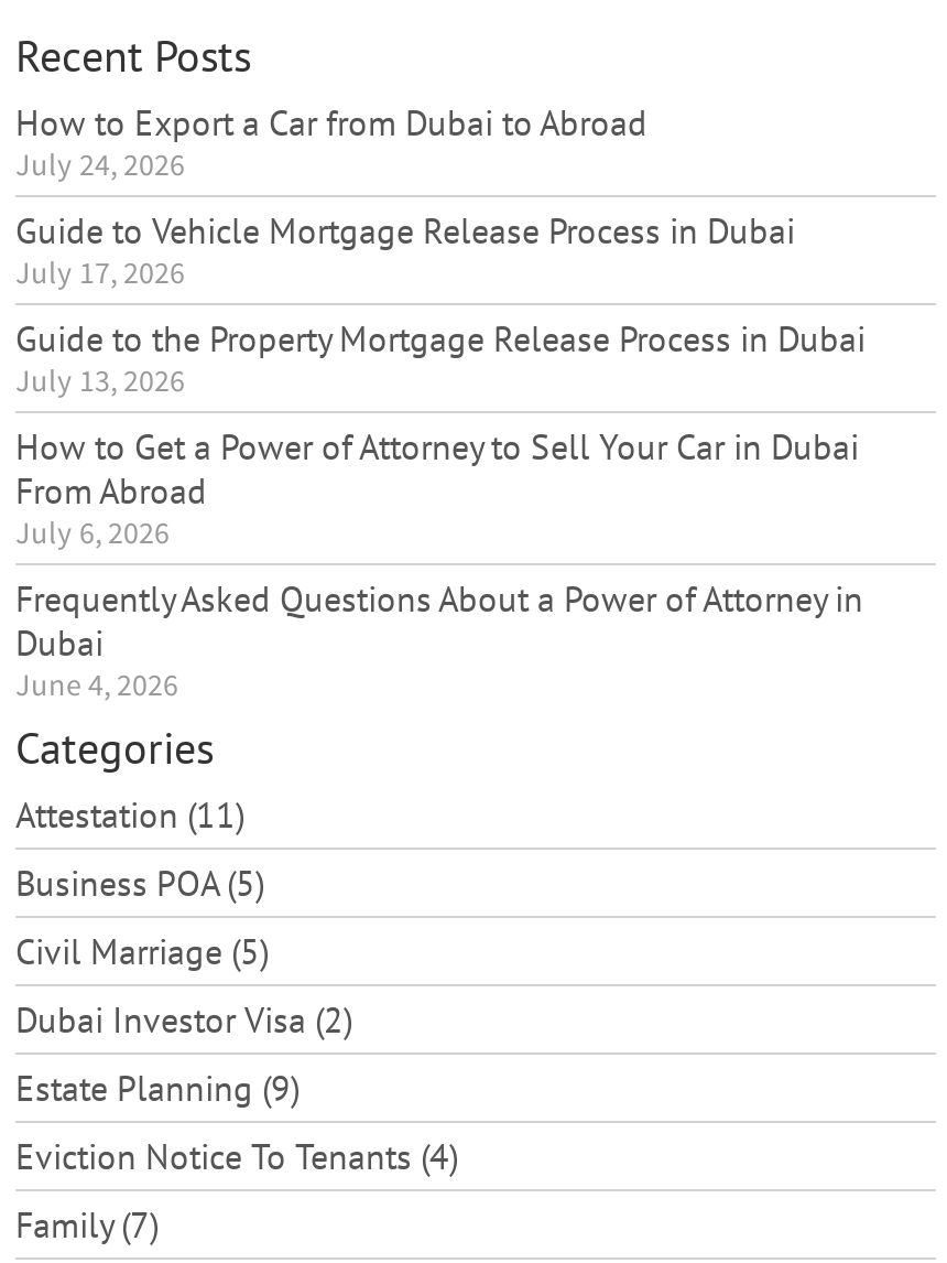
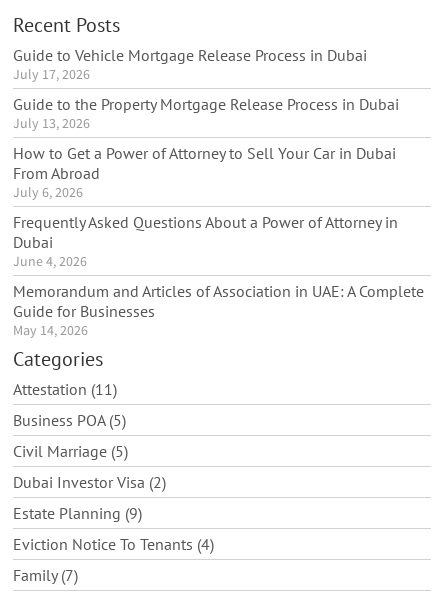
- How to Export a Car from Dubai to Abroad
- July 24, 2026

moved up: Guide to Vehicle Mortgage Release Process in Dubai | July 17, 2026 | Guide to the Property Mortgage Release Process in Dubai | ... | Dubai | June 4, 2026

+ Memorandum and Articles of Association in UAE: A Complete
+ Guide for Businesses
+ May 14, 2026
